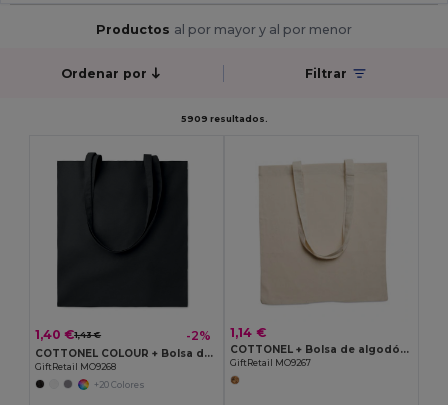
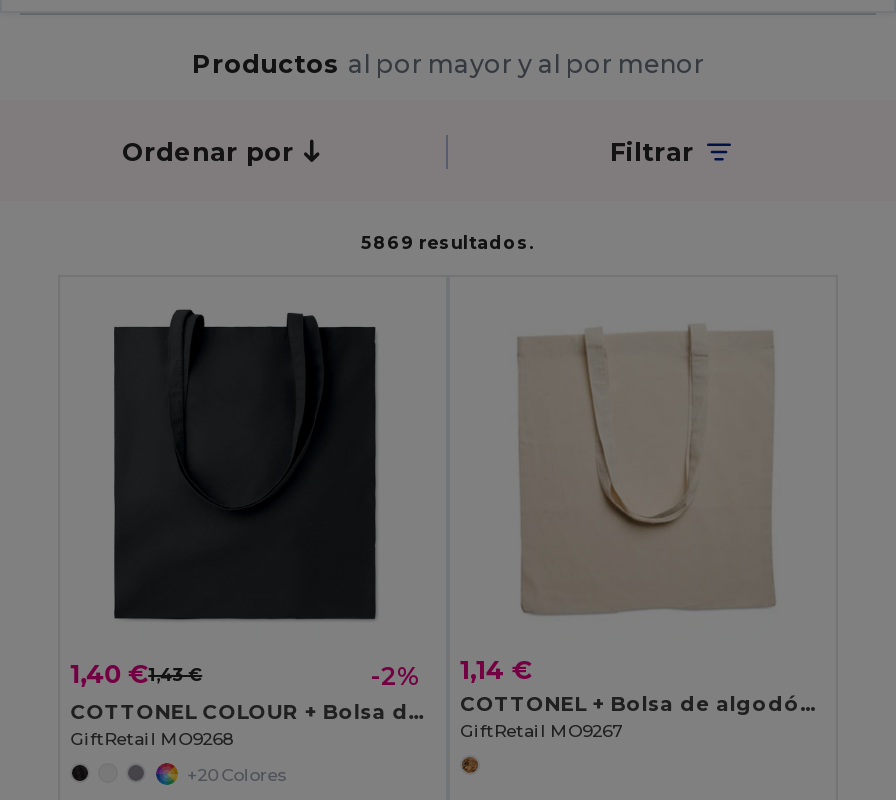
- 5909 resultados.
+ 5869 resultados.
